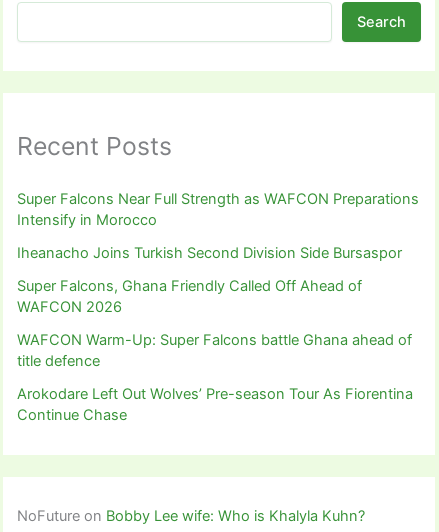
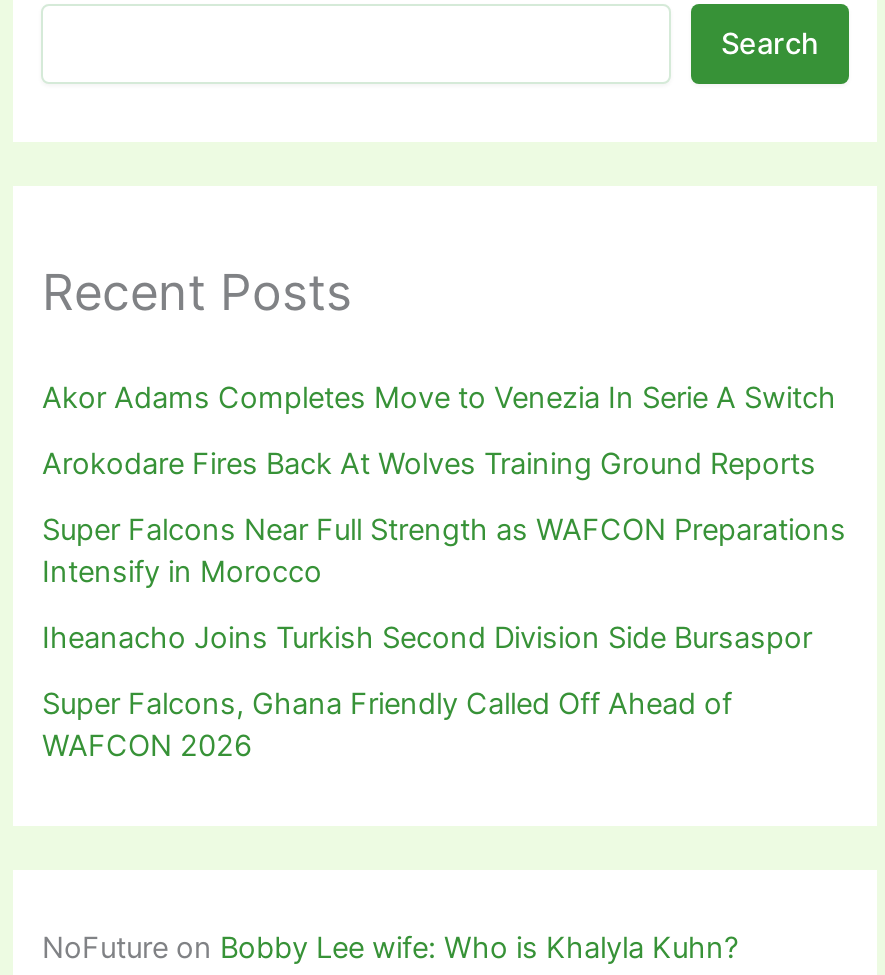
+ Akor Adams Completes Move to Venezia In Serie A Switch
+ Arokodare Fires Back At Wolves Training Ground Reports

moved down: Super Falcons Near Full Strength as WAFCON Preparations | Intensify in Morocco | Iheanacho Joins Turkish Second Division Side Bursaspor | Super Falcons, Ghana Friendly Called Off Ahead of | WAFCON 2026

- WAFCON Warm-Up: Super Falcons battle Ghana ahead of
- title defence
- Arokodare Left Out Wolves’ Pre-season Tour As Fiorentina
- Continue Chase
